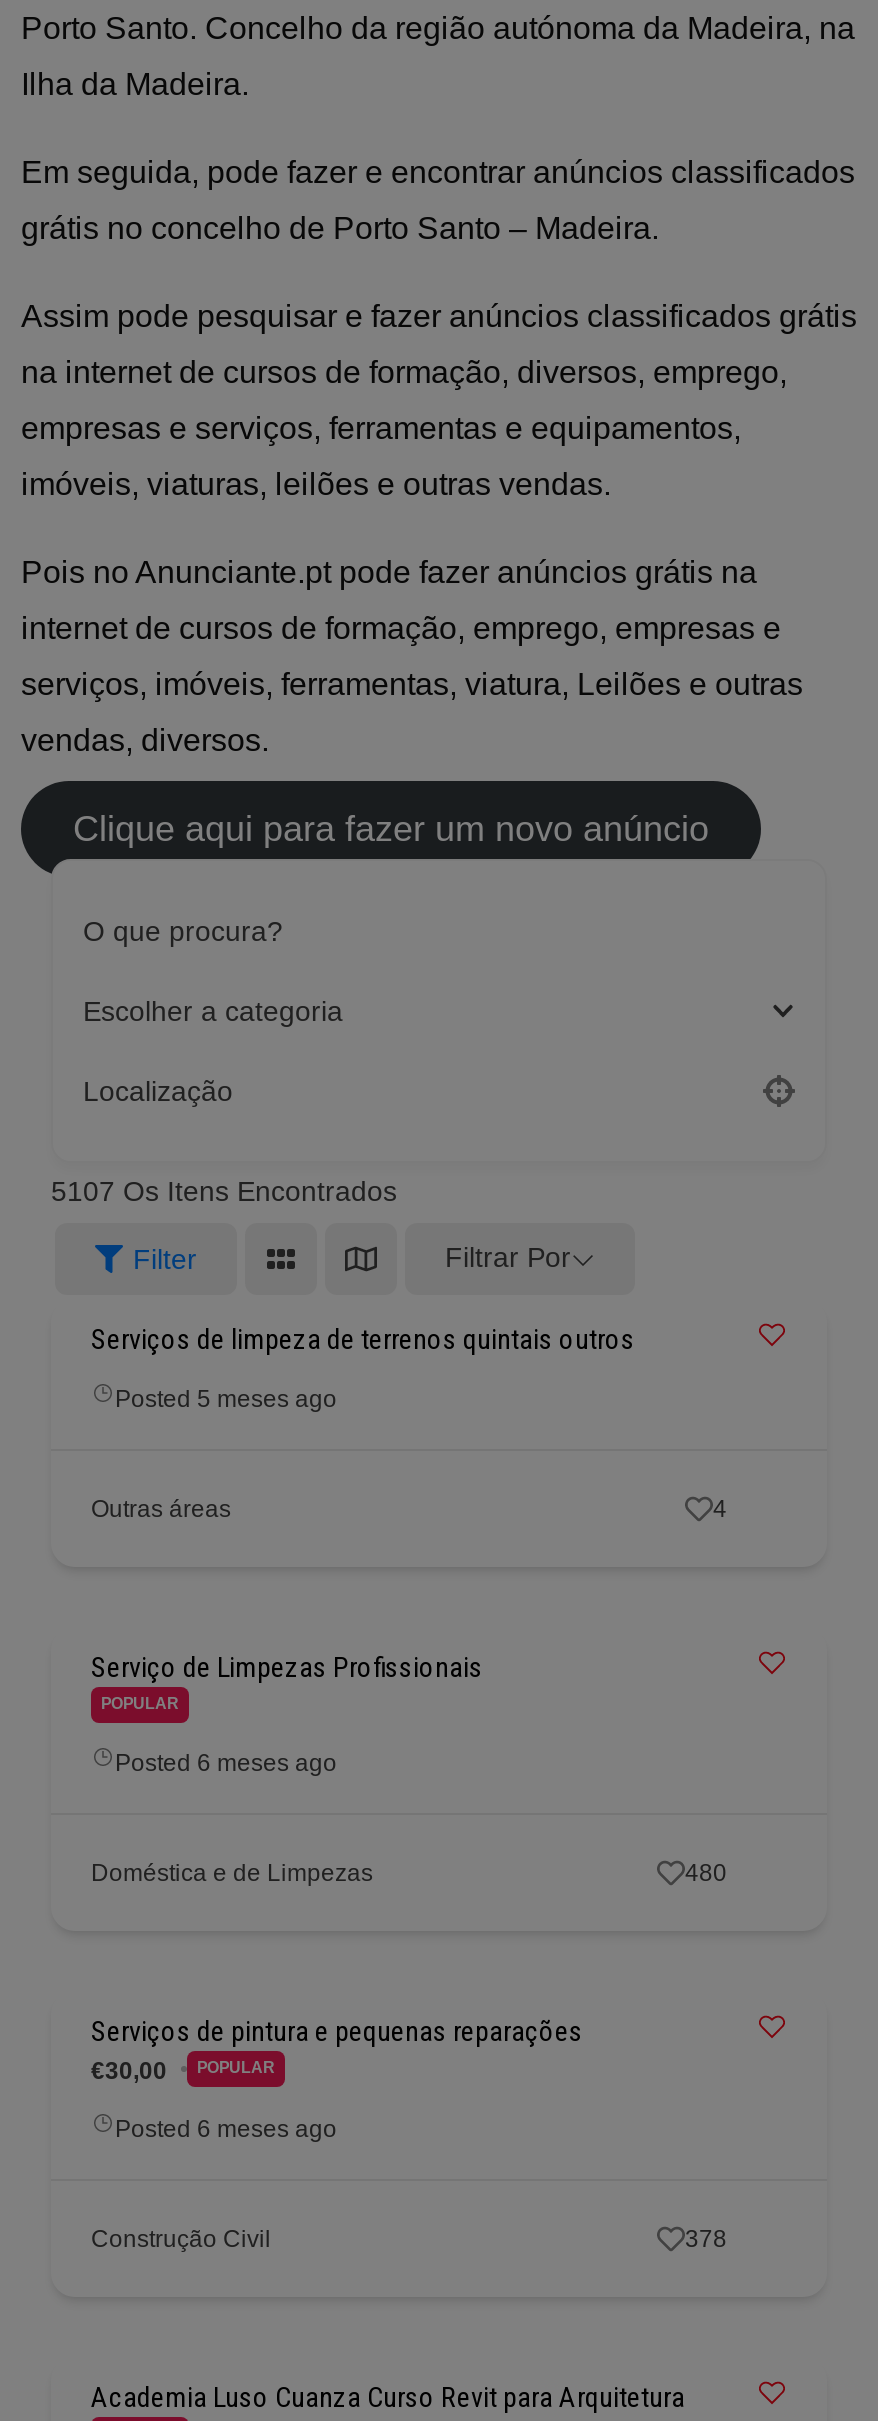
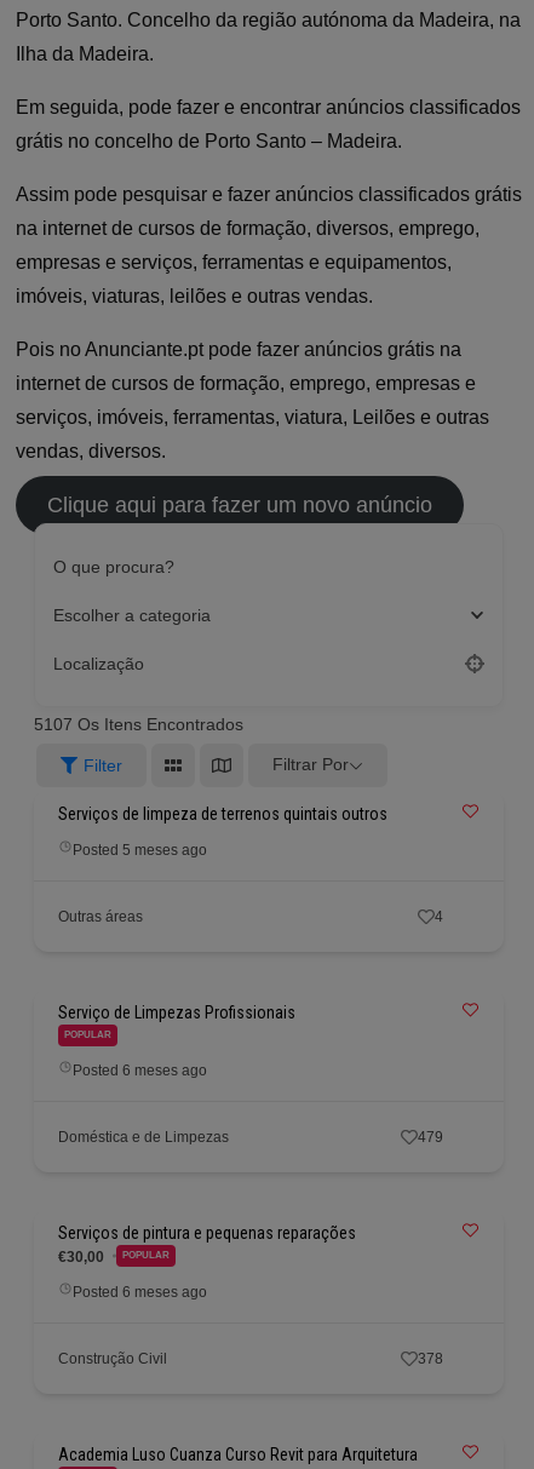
- 480
+ 479
